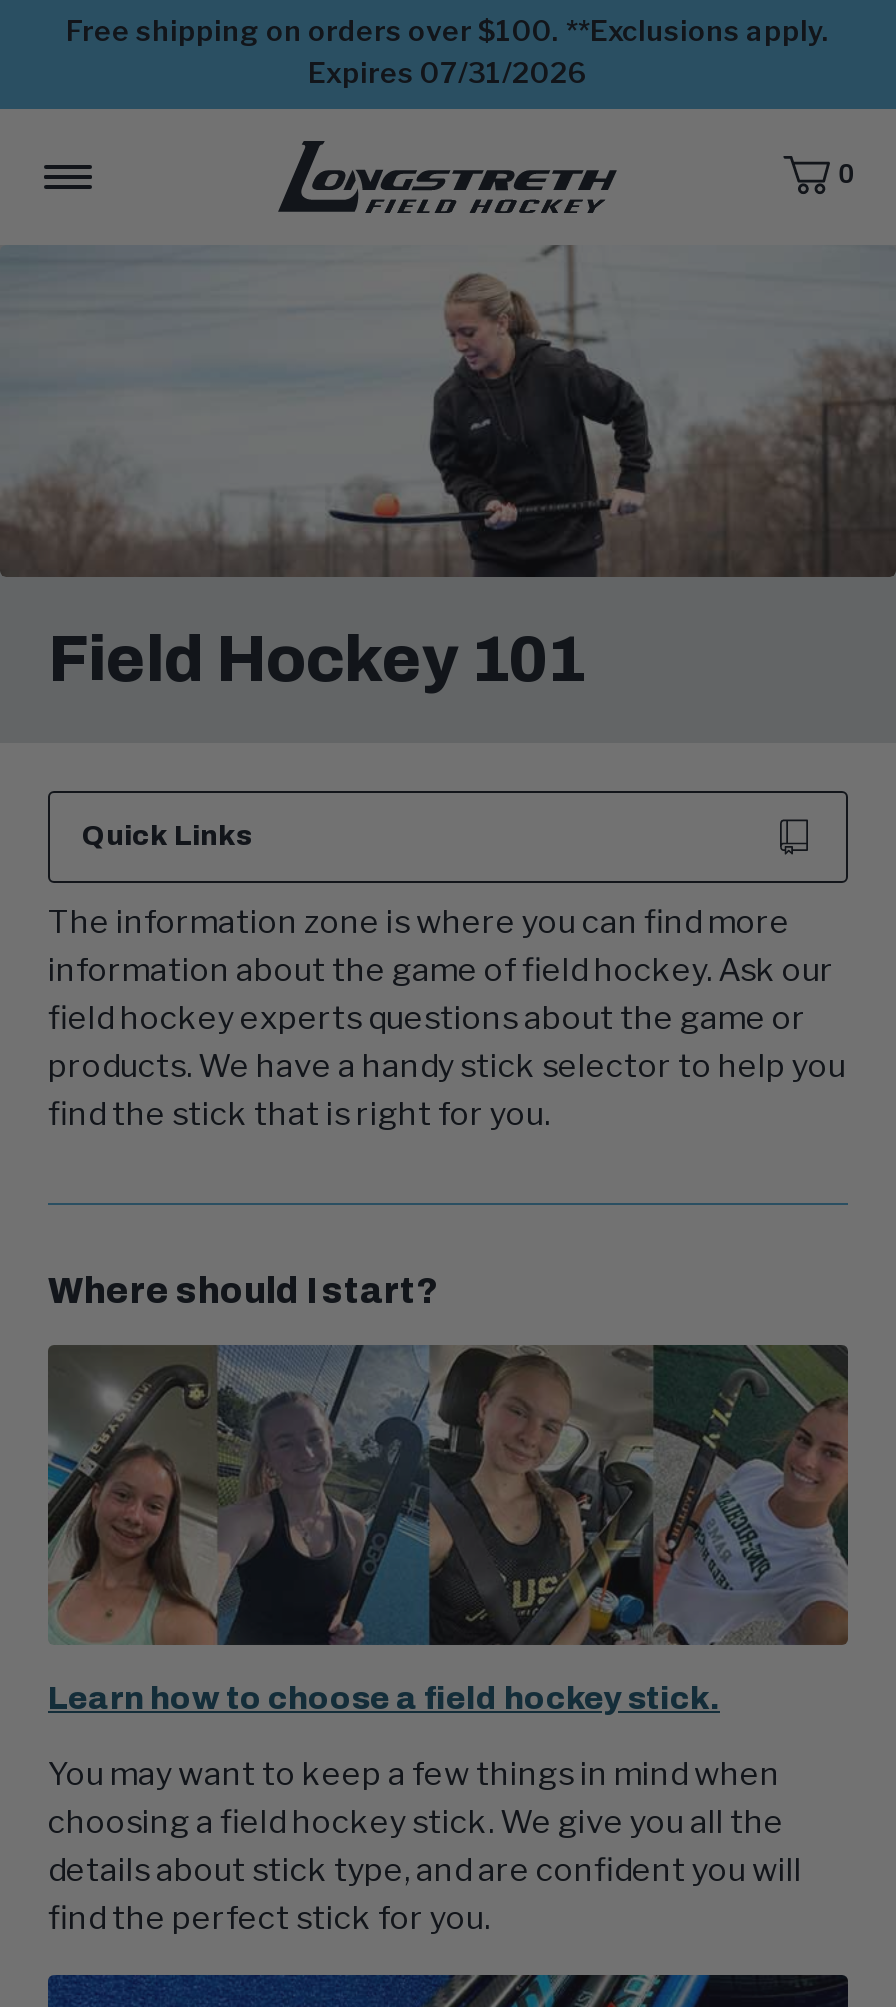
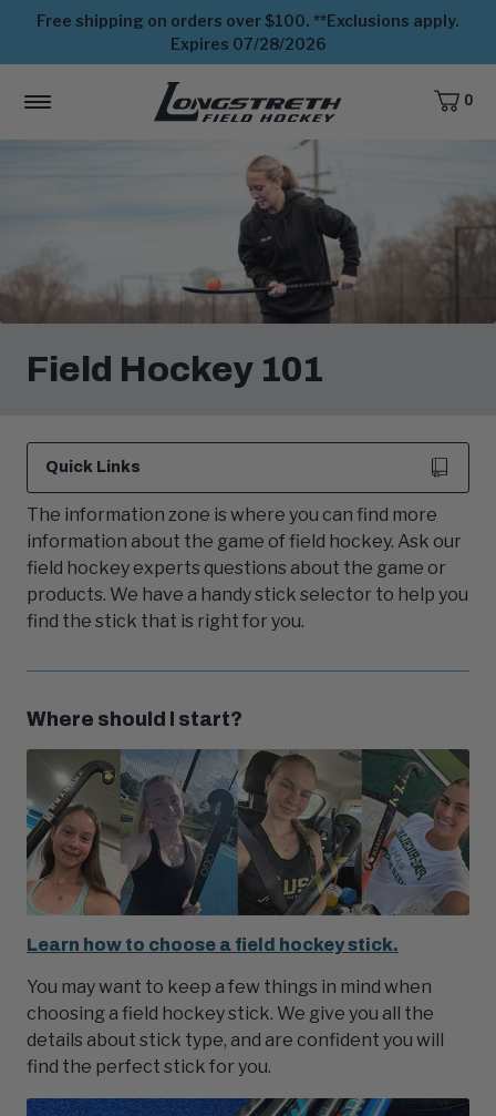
- Expires 07/31/2026
+ Expires 07/28/2026
